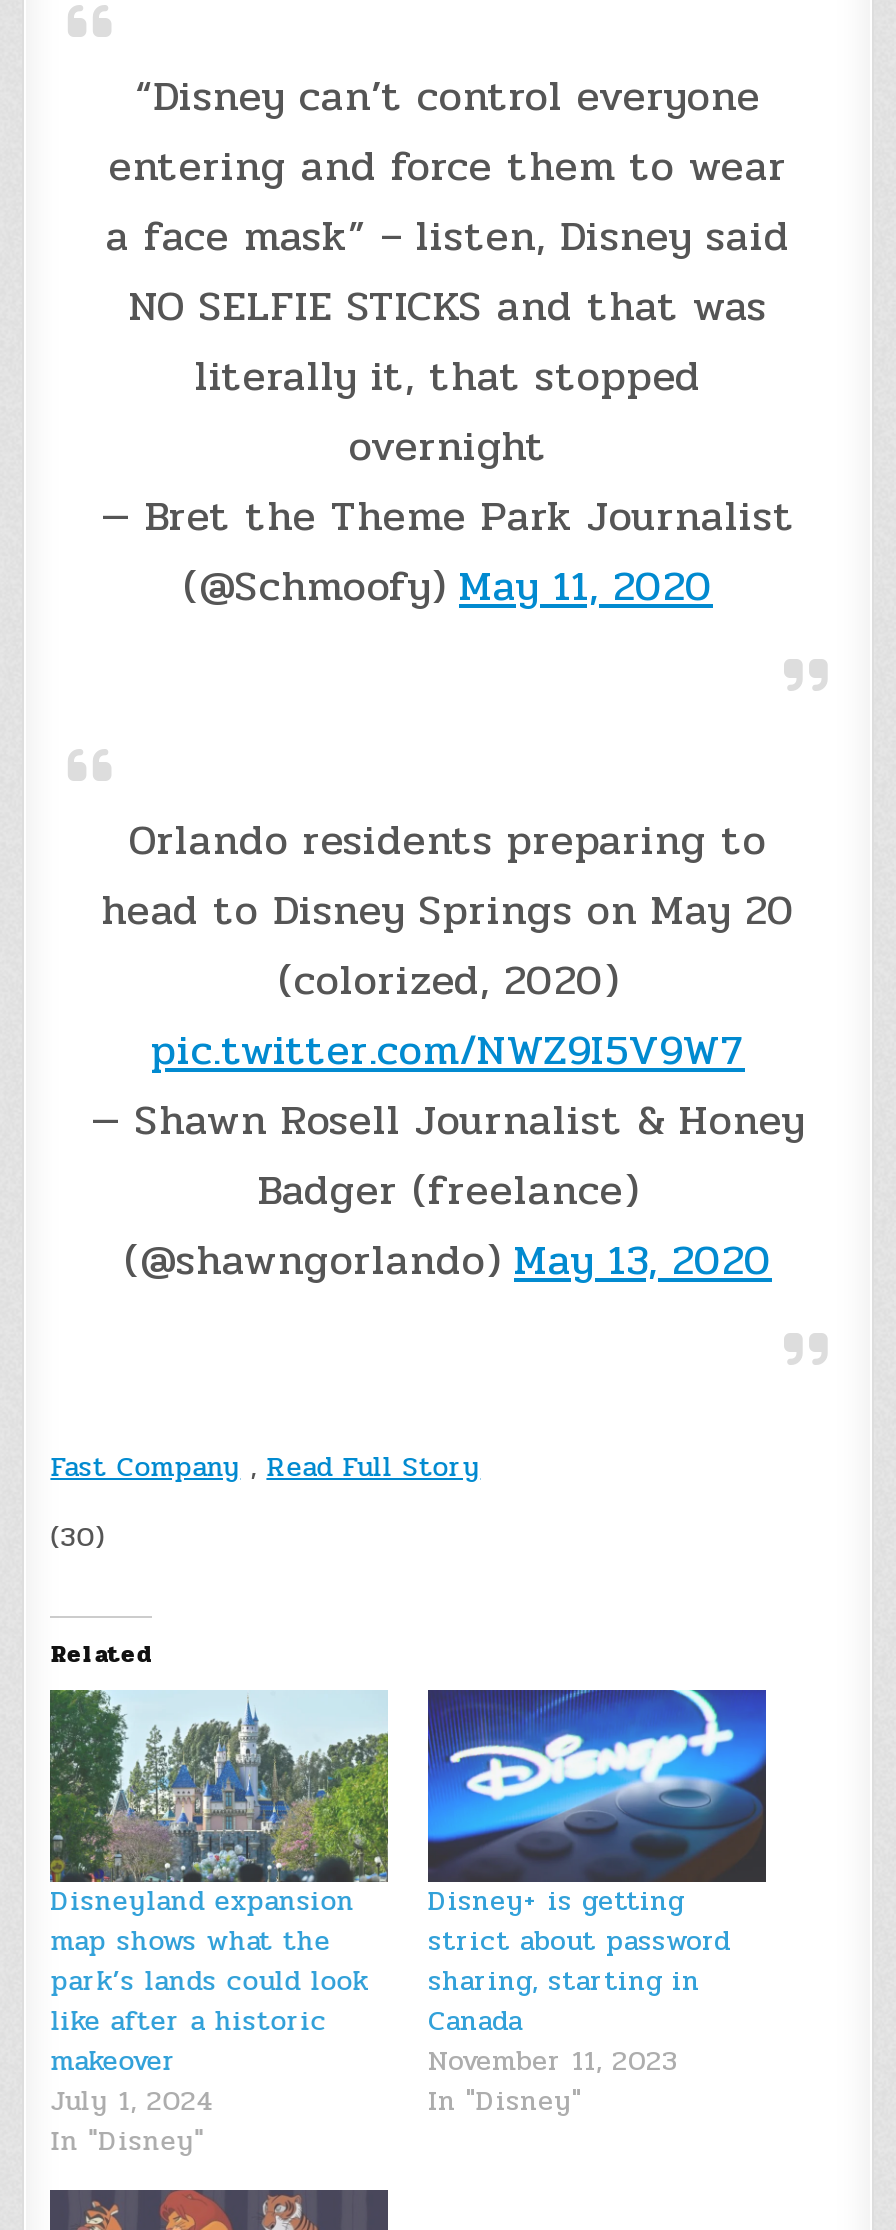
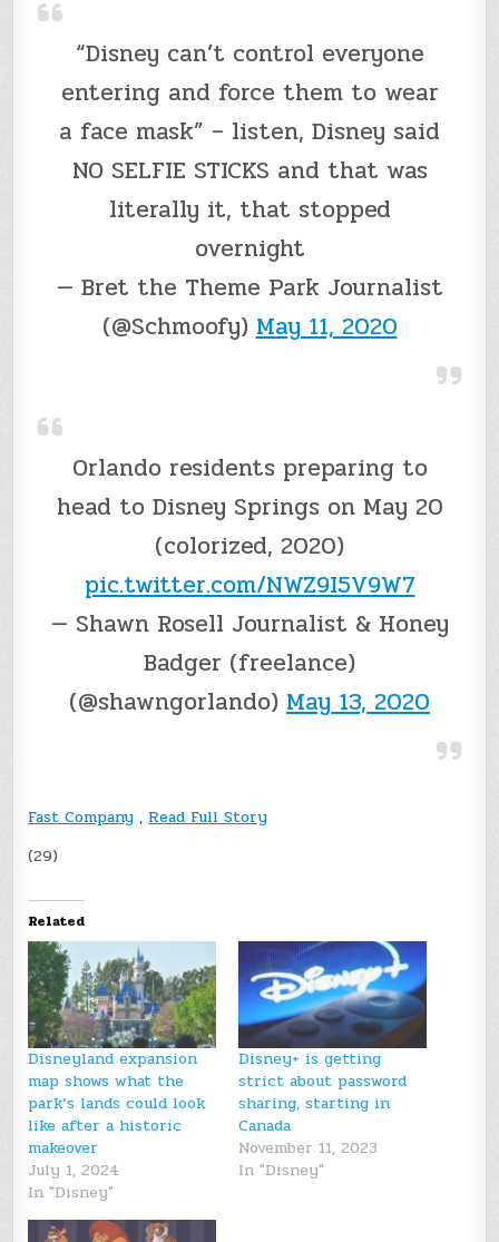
- (30)
+ (29)
